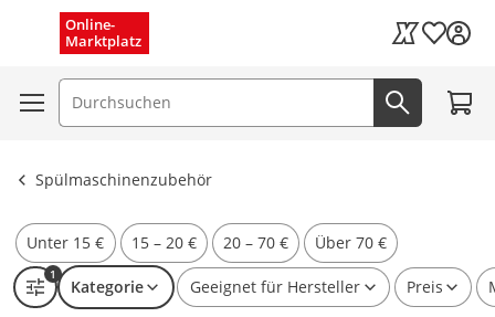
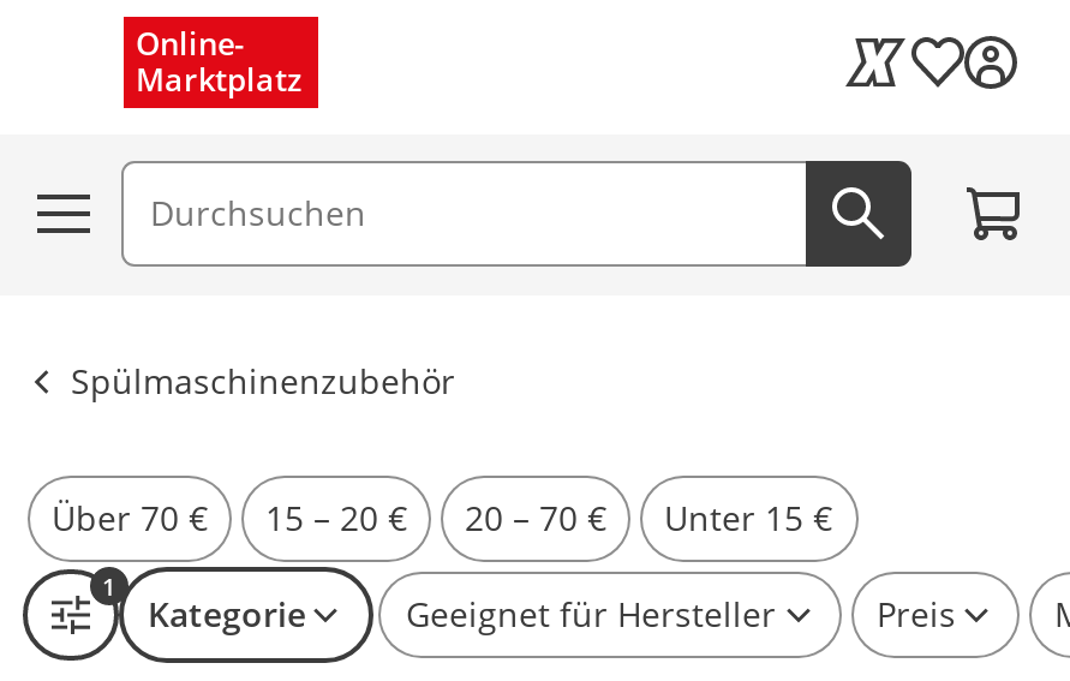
- Unter 15 €
+ Über 70 €

- Über 70 €
+ Unter 15 €
